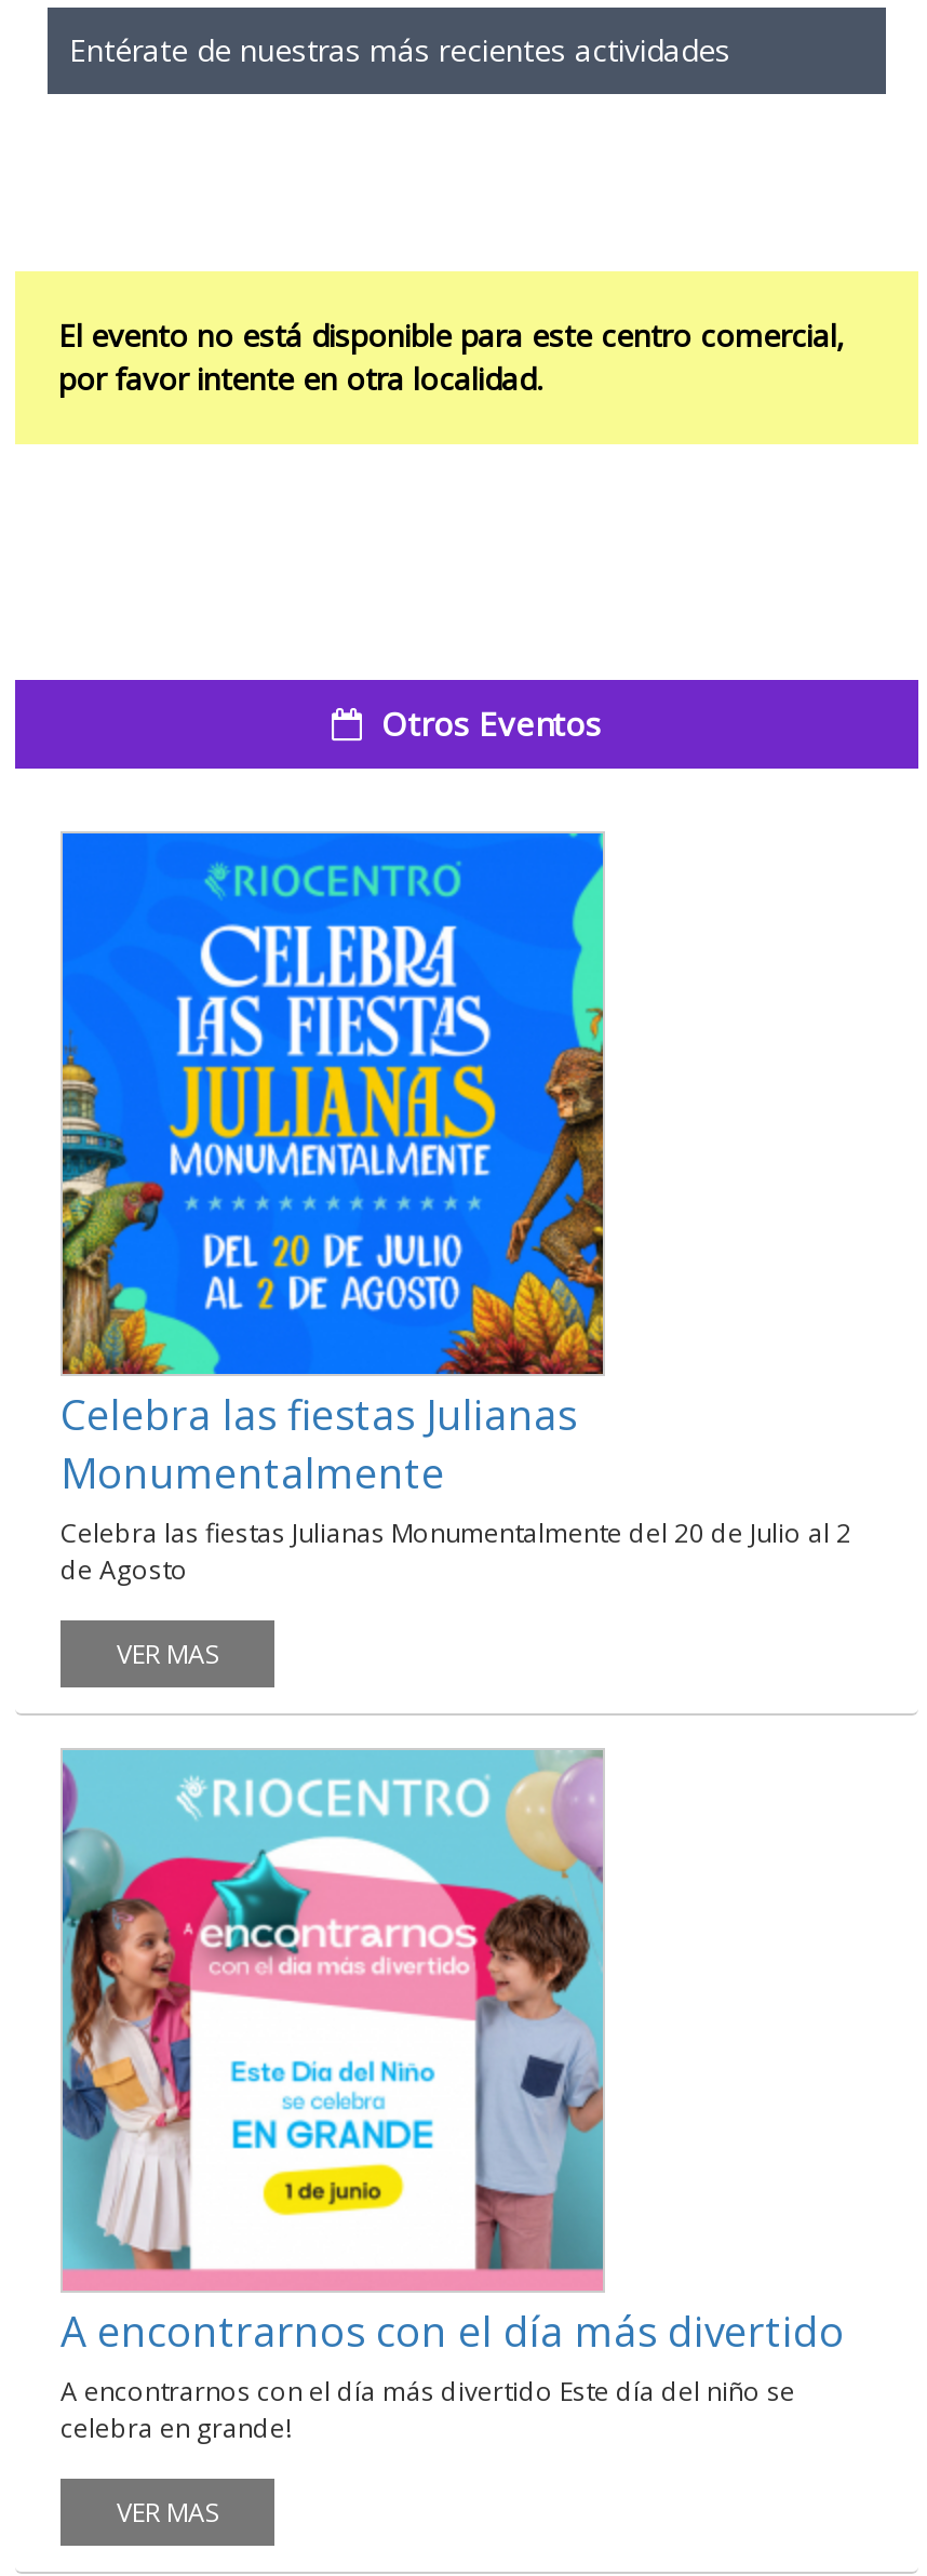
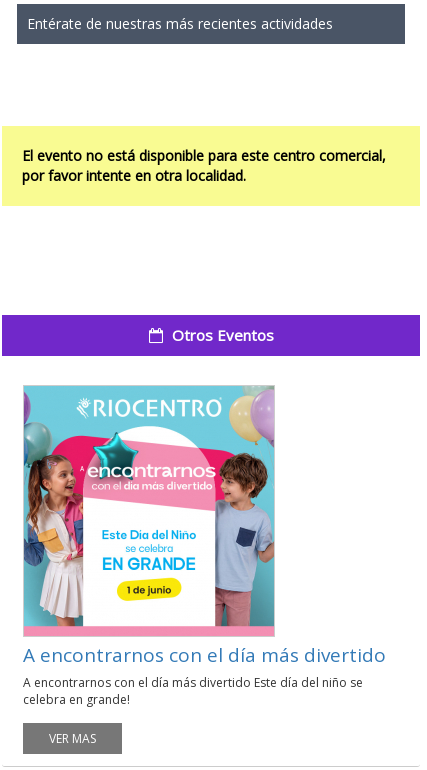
- [image]
- Celebra las fiestas Julianas
- Monumentalmente
- Celebra las fiestas Julianas Monumentalmente del 20 de Julio al 2
- de Agosto
- VER MAS
